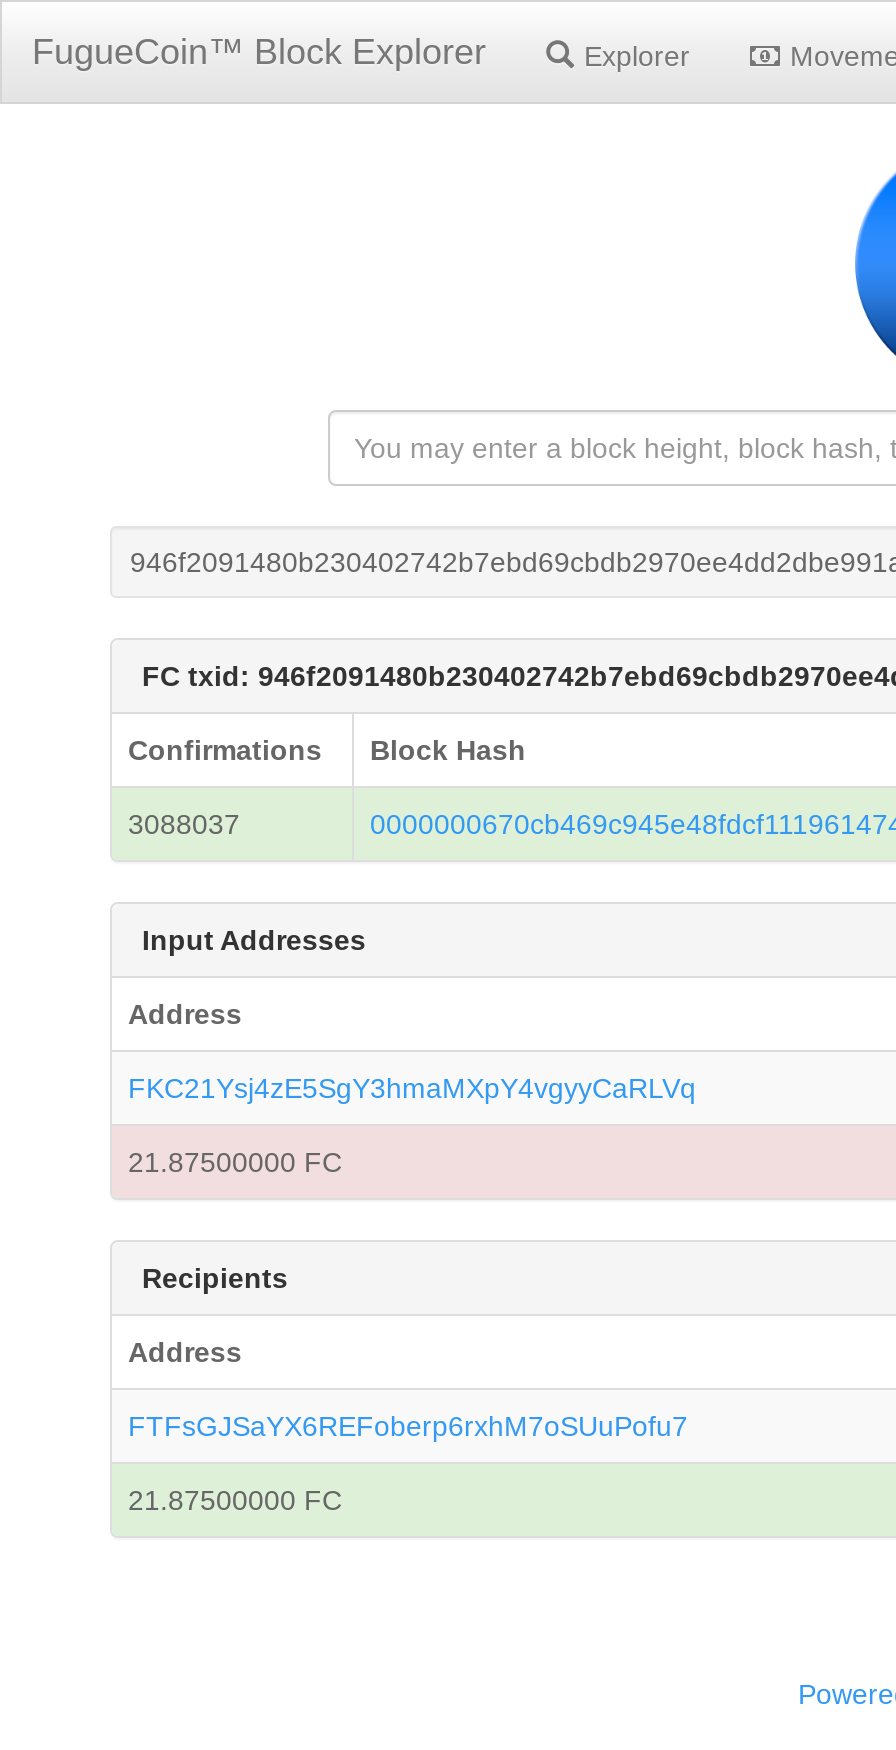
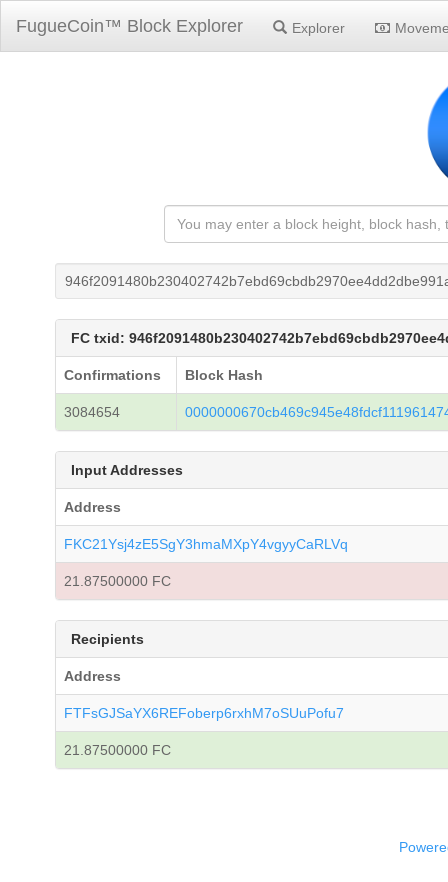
- 3088037
+ 3084654
